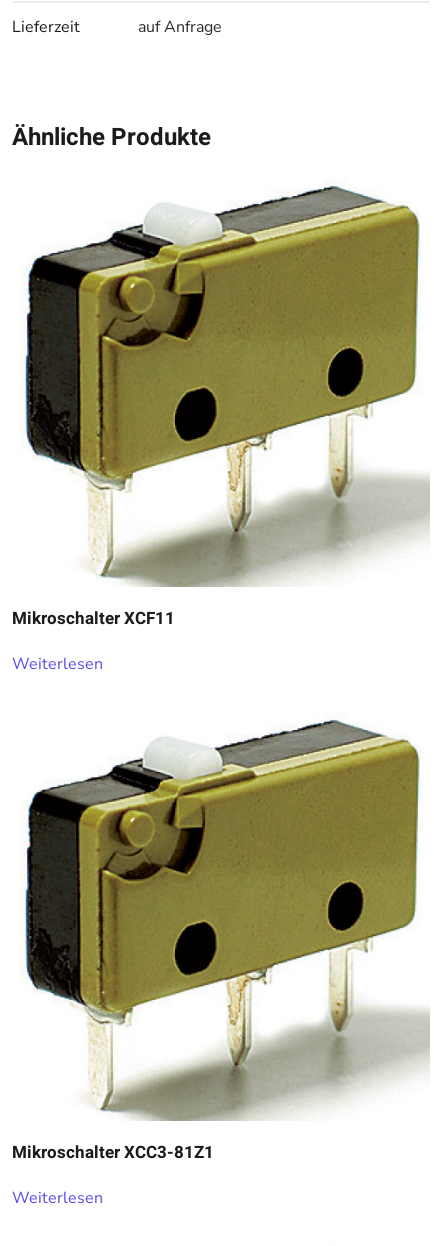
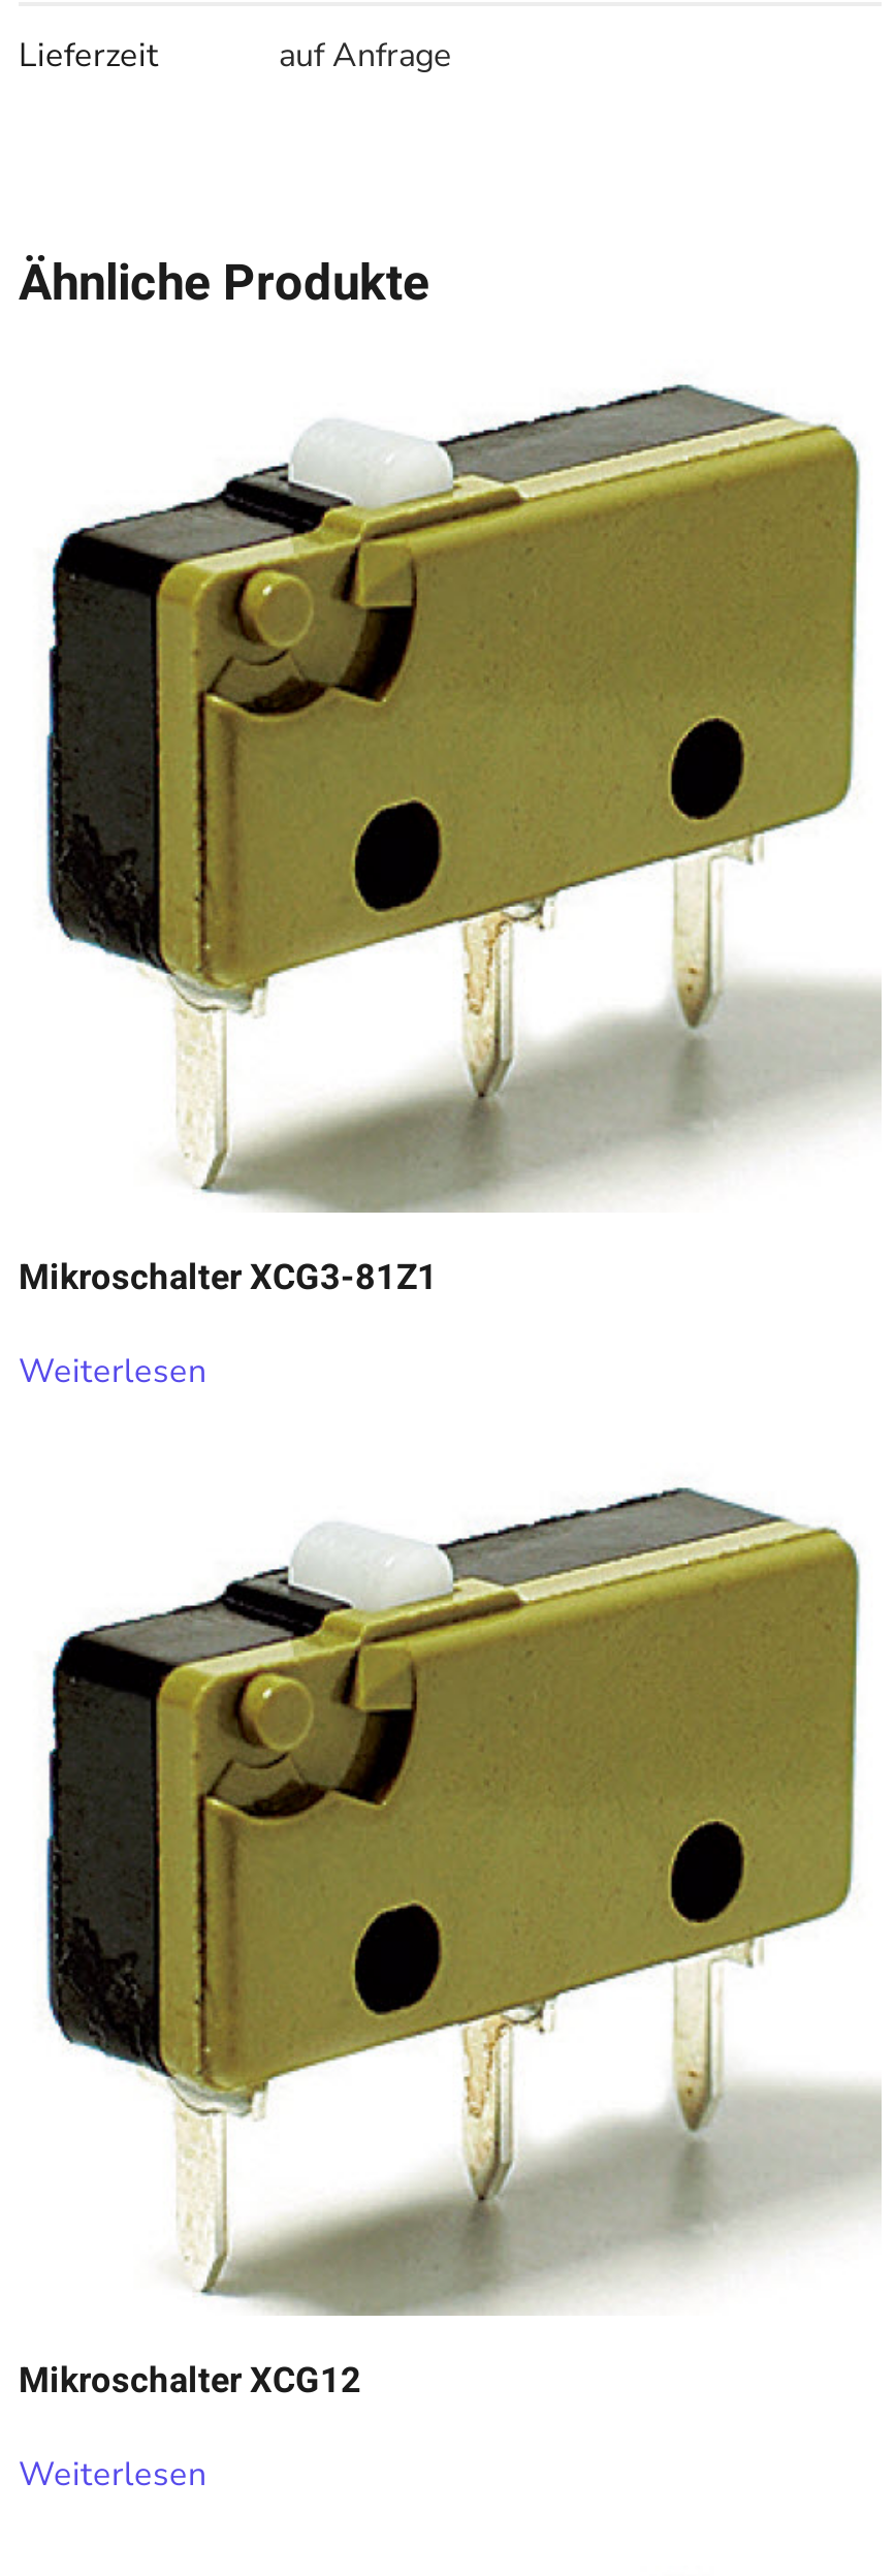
- Mikroschalter XCF11
+ Mikroschalter XCG3-81Z1

- Mikroschalter XCC3-81Z1
+ Mikroschalter XCG12
